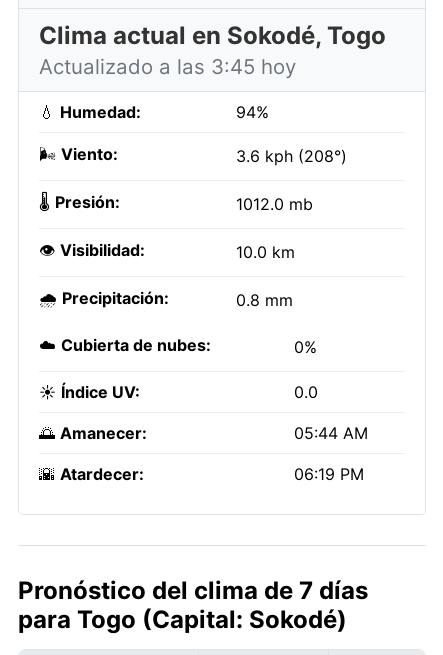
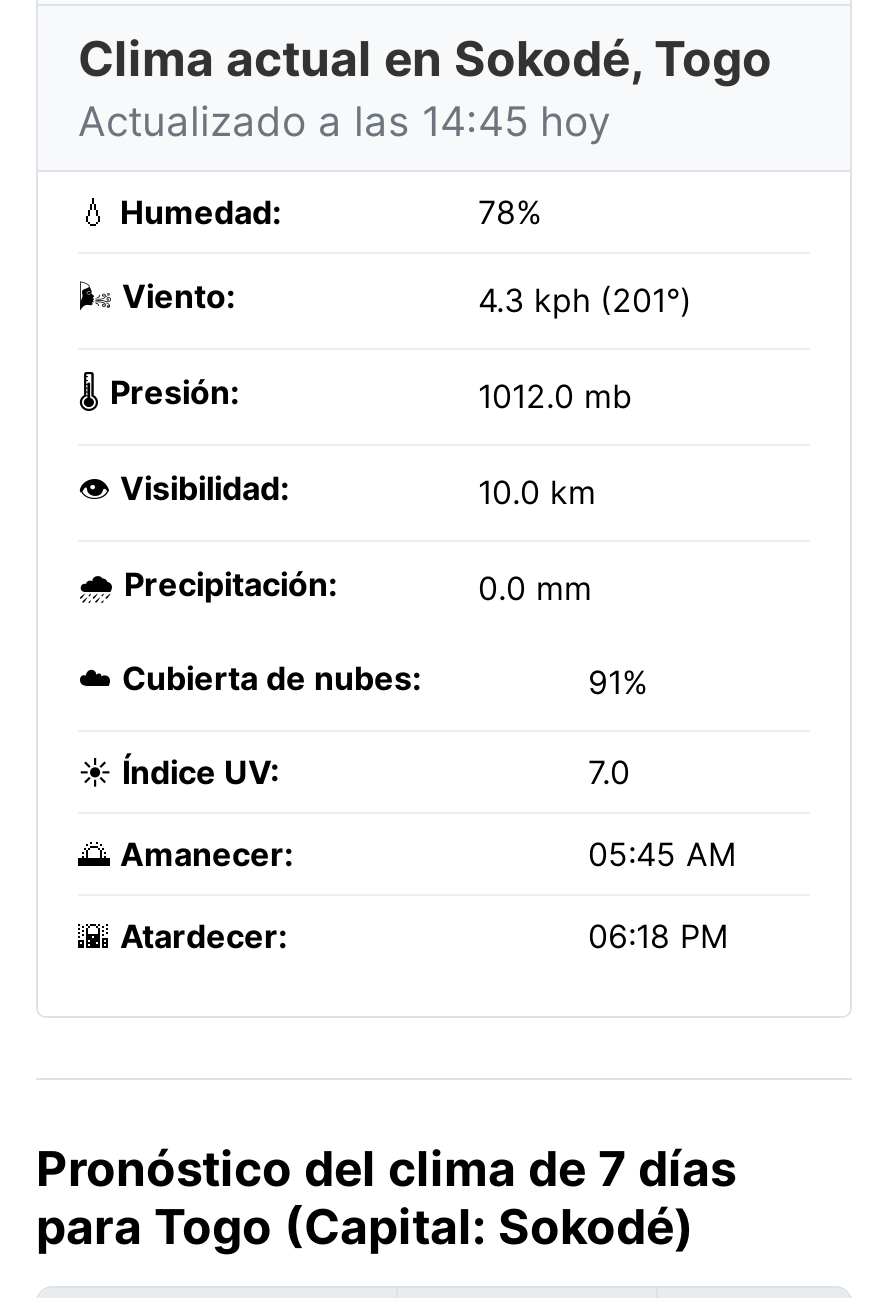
- Actualizado a las 3:45 hoy
+ Actualizado a las 14:45 hoy

- 94%
+ 78%

- 3.6 kph (208°)
+ 4.3 kph (201°)

- 0.8 mm
+ 0.0 mm

- 0%
+ 91%

- 0.0
+ 7.0

- 05:44 AM
+ 05:45 AM

- 06:19 PM
+ 06:18 PM
